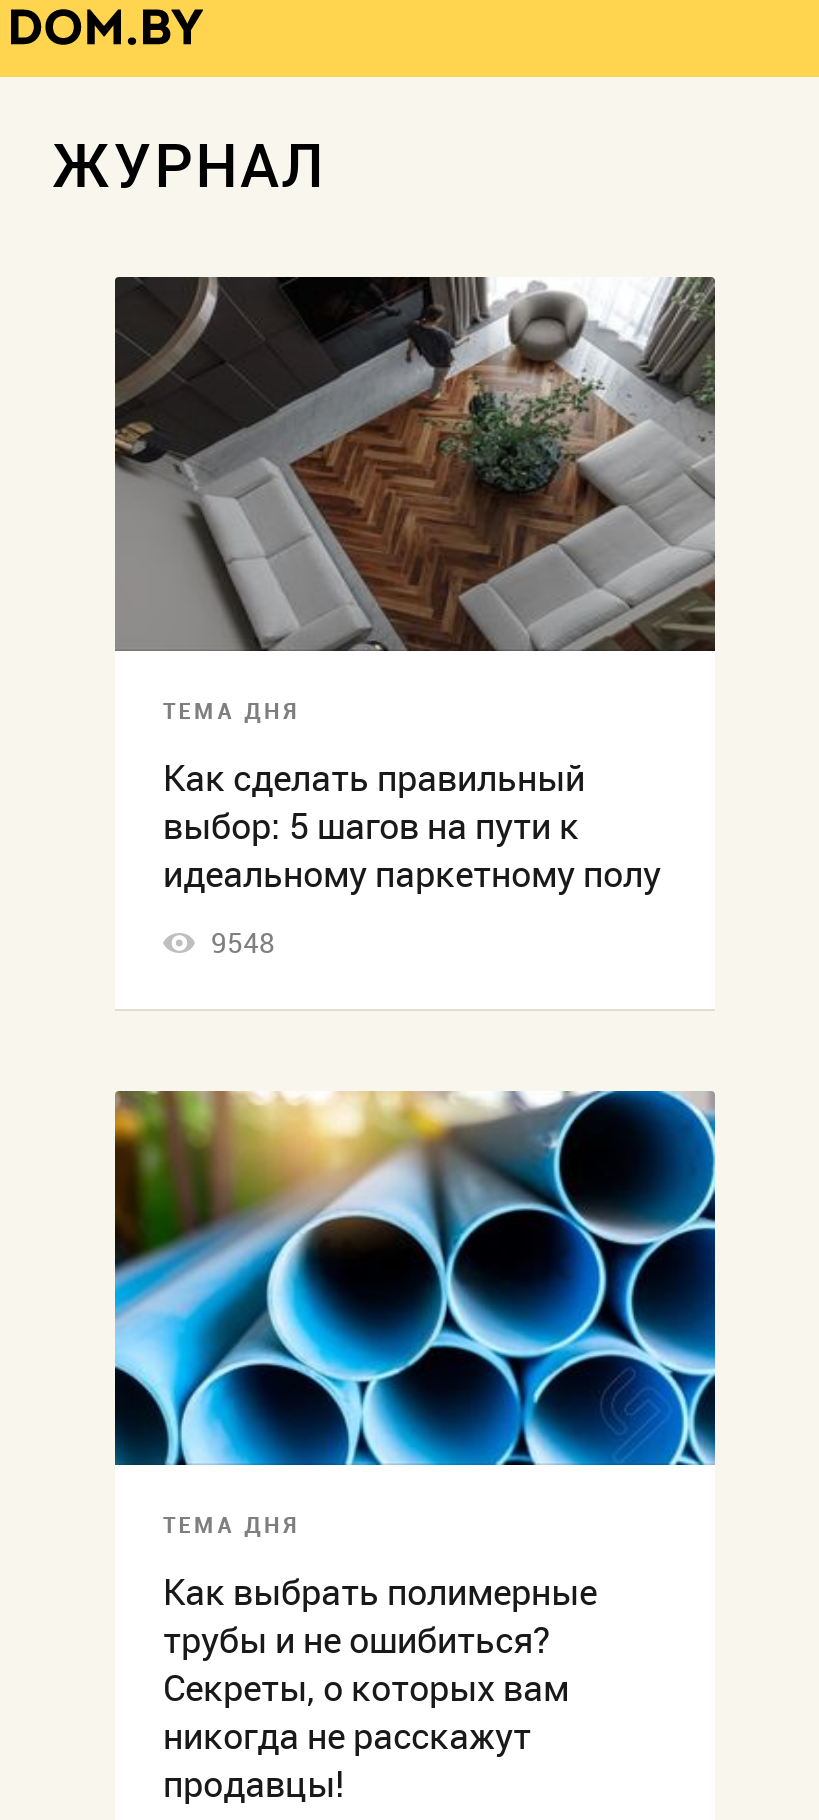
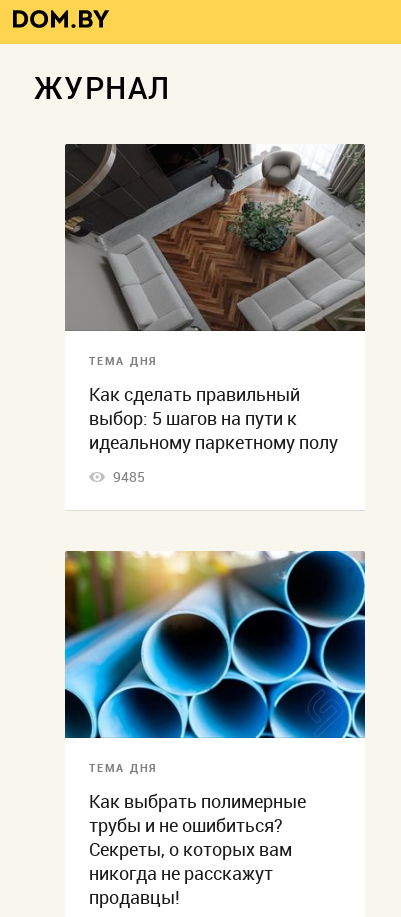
- 9548
+ 9485
